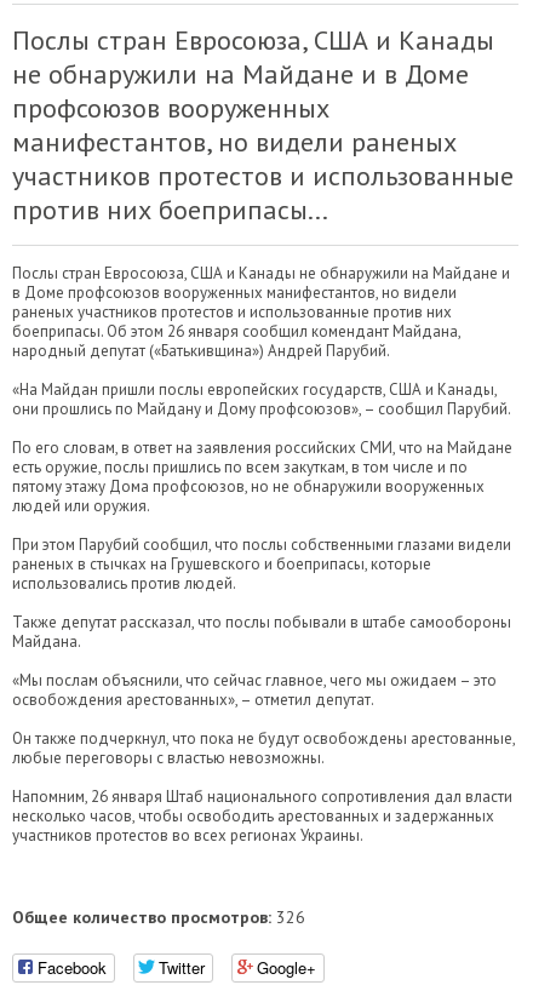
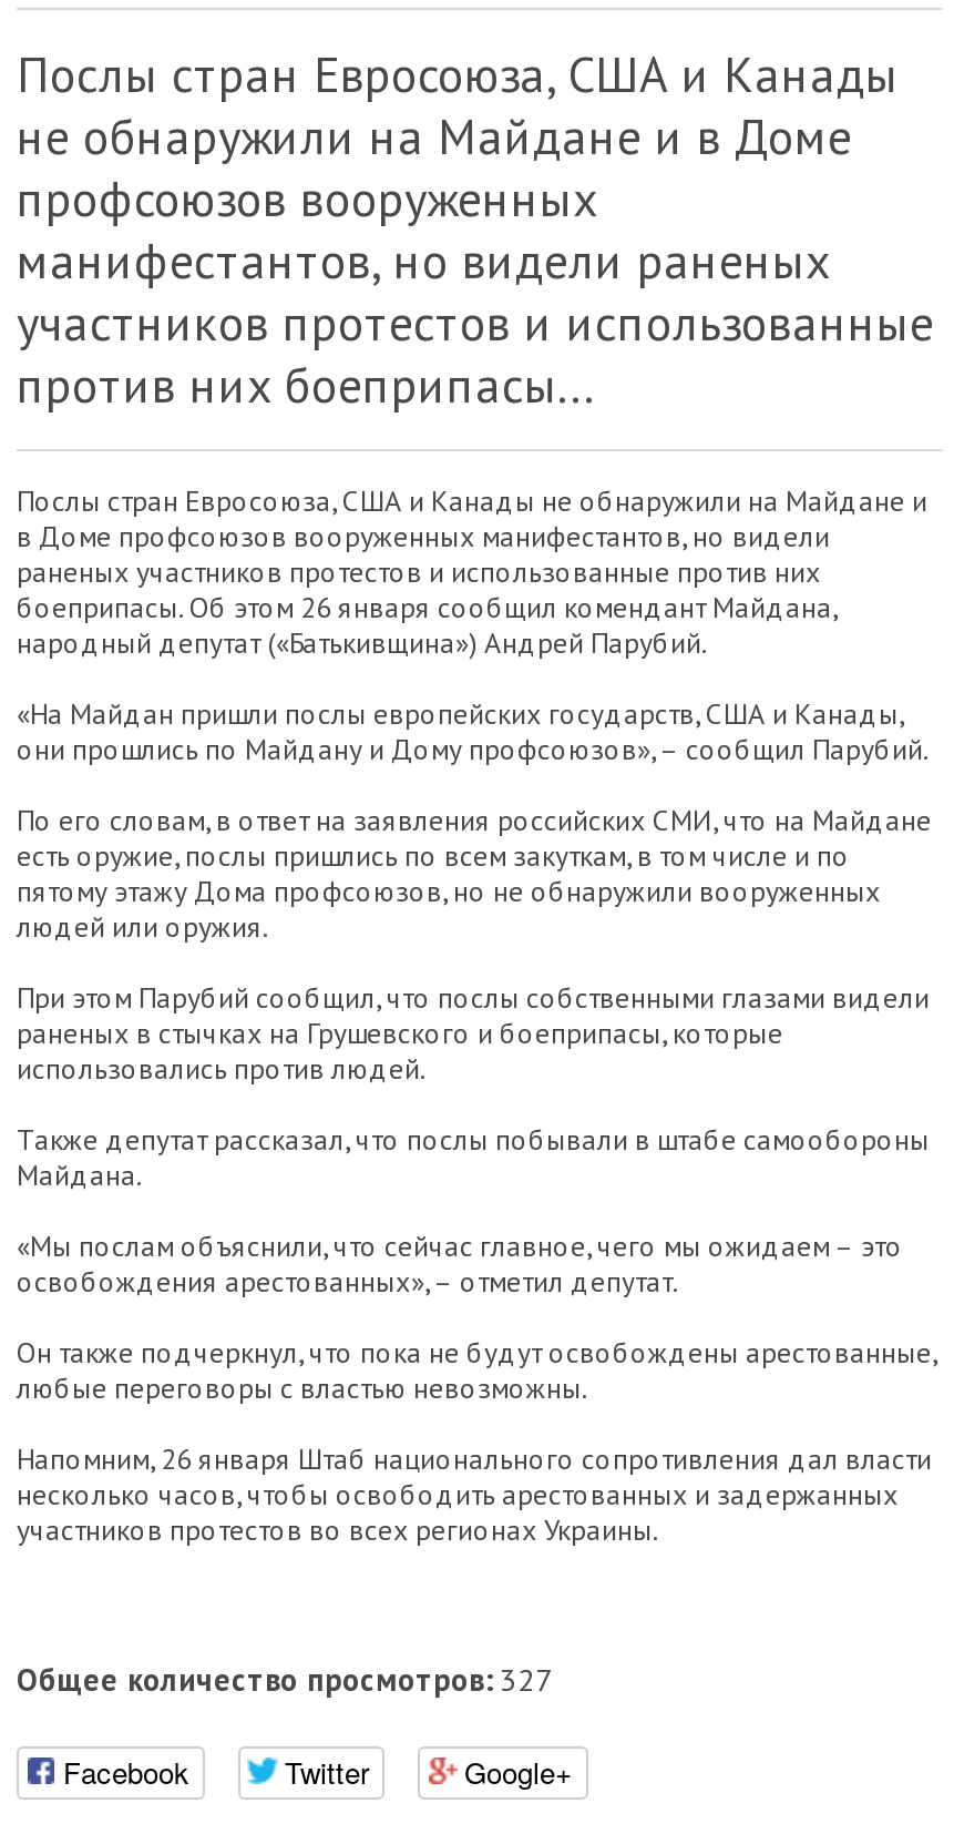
- Общее количество просмотров: 326
+ Общее количество просмотров: 327
